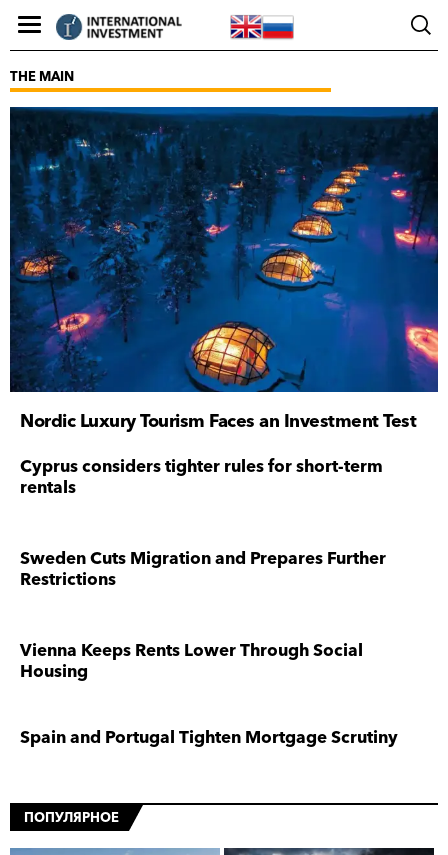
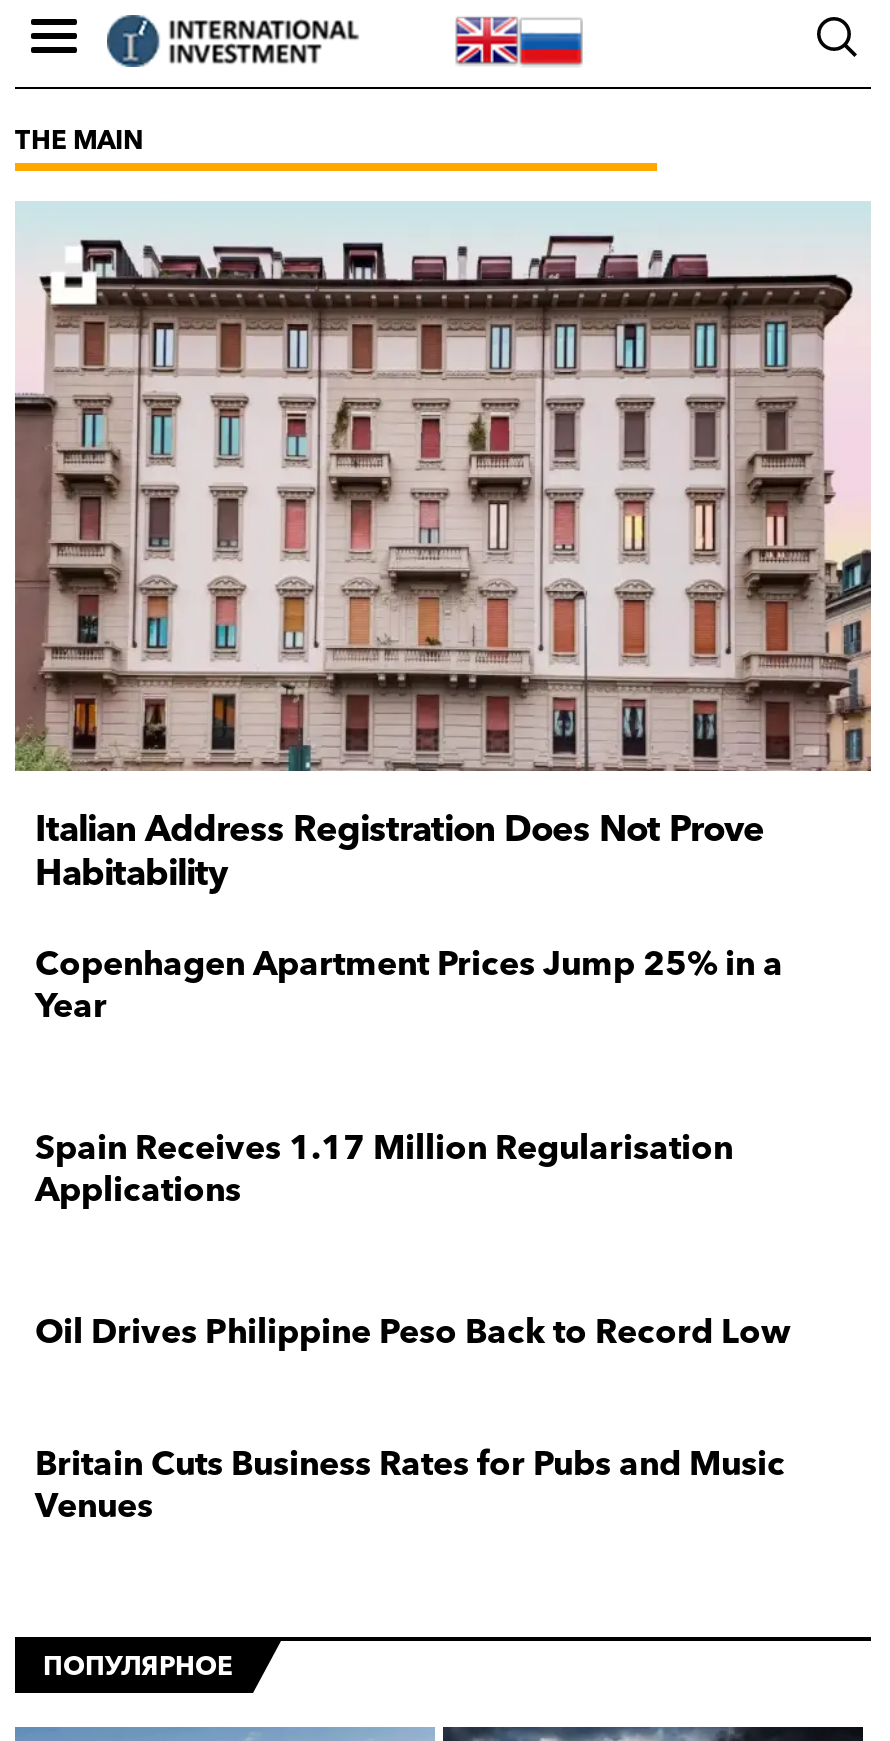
- [image]
- Nordic Luxury Tourism Faces an Investment Test
+ [image]
+ Italian Address Registration Does Not Prove
+ Habitability

- Cyprus considers tighter rules for short-term
- rentals
+ Copenhagen Apartment Prices Jump 25% in a
+ Year

- Sweden Cuts Migration and Prepares Further
- Restrictions
+ Spain Receives 1.17 Million Regularisation
+ Applications

- Vienna Keeps Rents Lower Through Social
- Housing
+ Oil Drives Philippine Peso Back to Record Low

- Spain and Portugal Tighten Mortgage Scrutiny
+ Britain Cuts Business Rates for Pubs and Music
+ Venues
